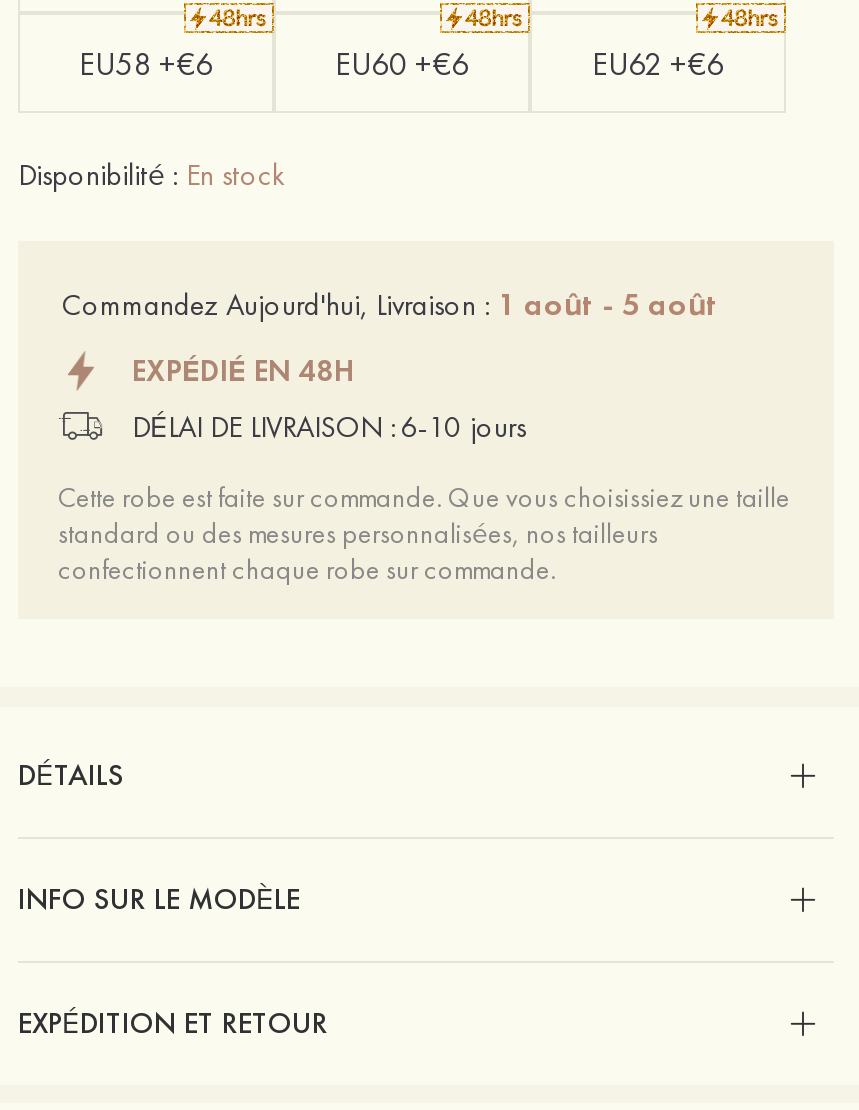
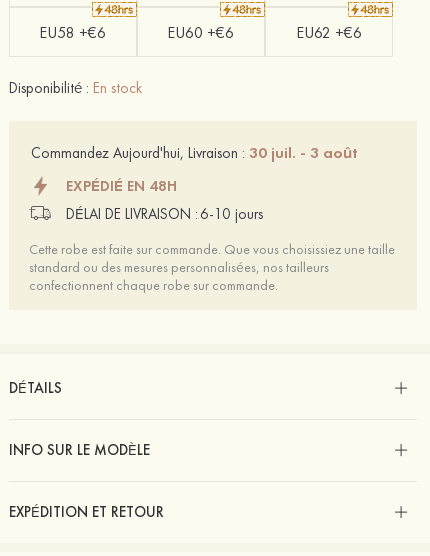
- Commandez Aujourd'hui, Livraison : 1 août - 5 août
+ Commandez Aujourd'hui, Livraison : 30 juil. - 3 août
